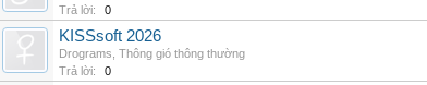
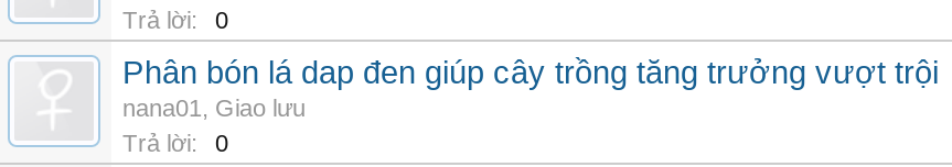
- KISSsoft 2026
- Drograms, Thông gió thông thường
+ Phân bón lá dap đen giúp cây trồng tăng trưởng vượt trội
+ nana01, Giao lưu
